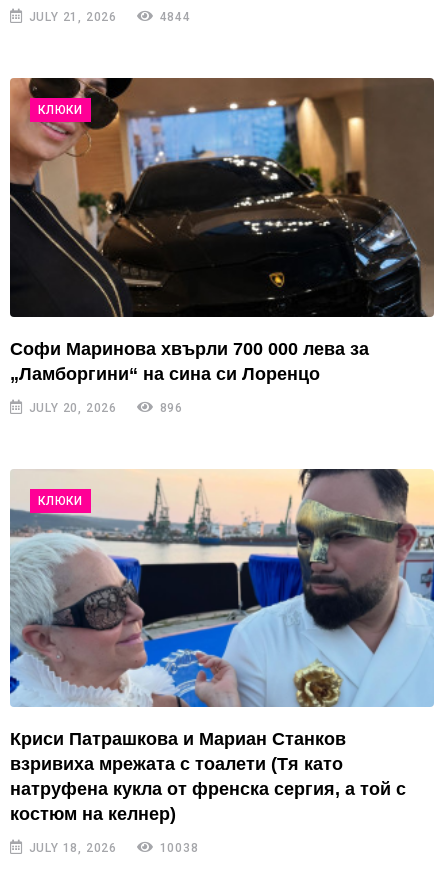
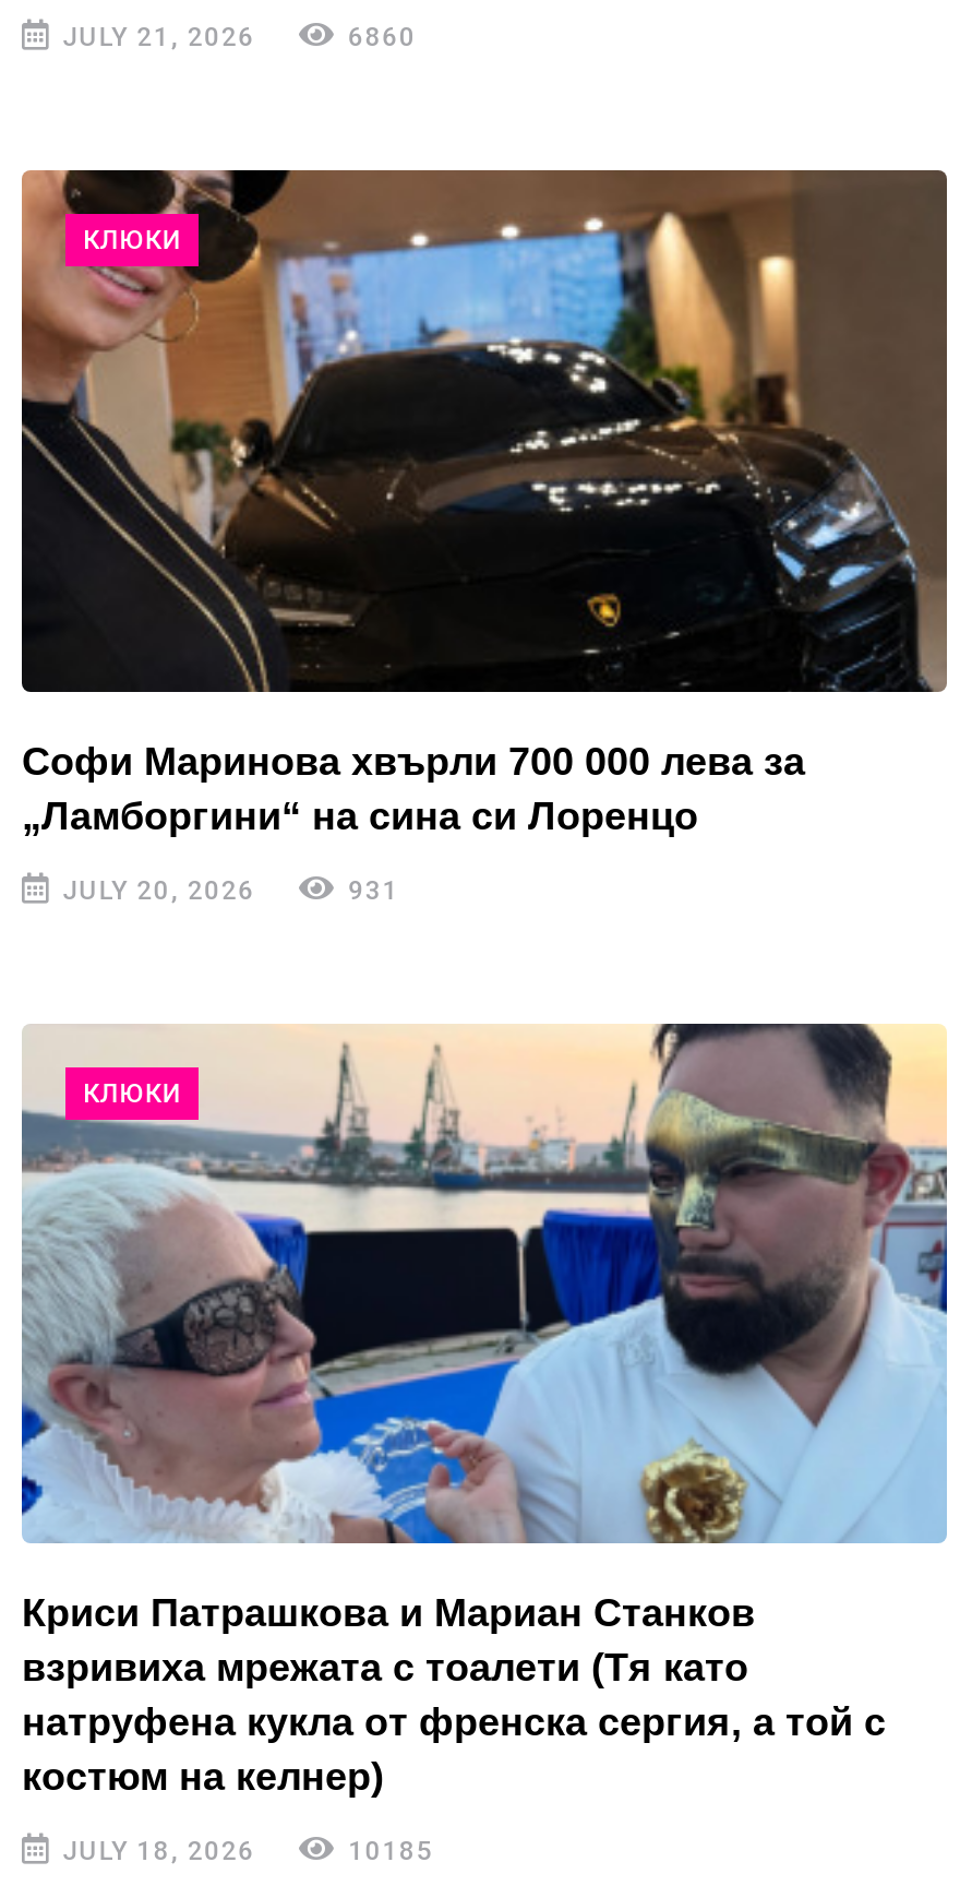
- 4844
+ 6860

- 896
+ 931

- 10038
+ 10185
